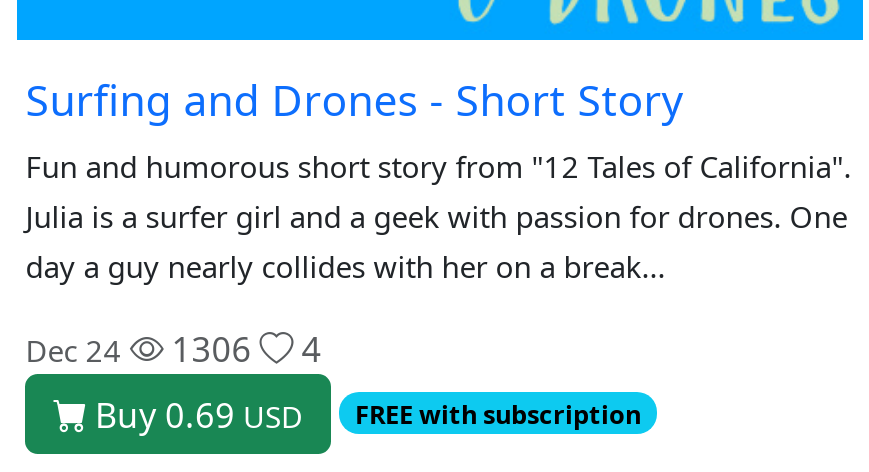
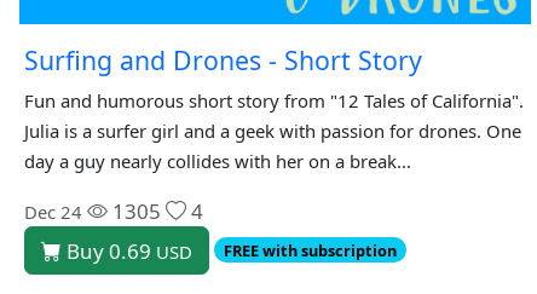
- Dec 24 1306 4
+ Dec 24 1305 4
